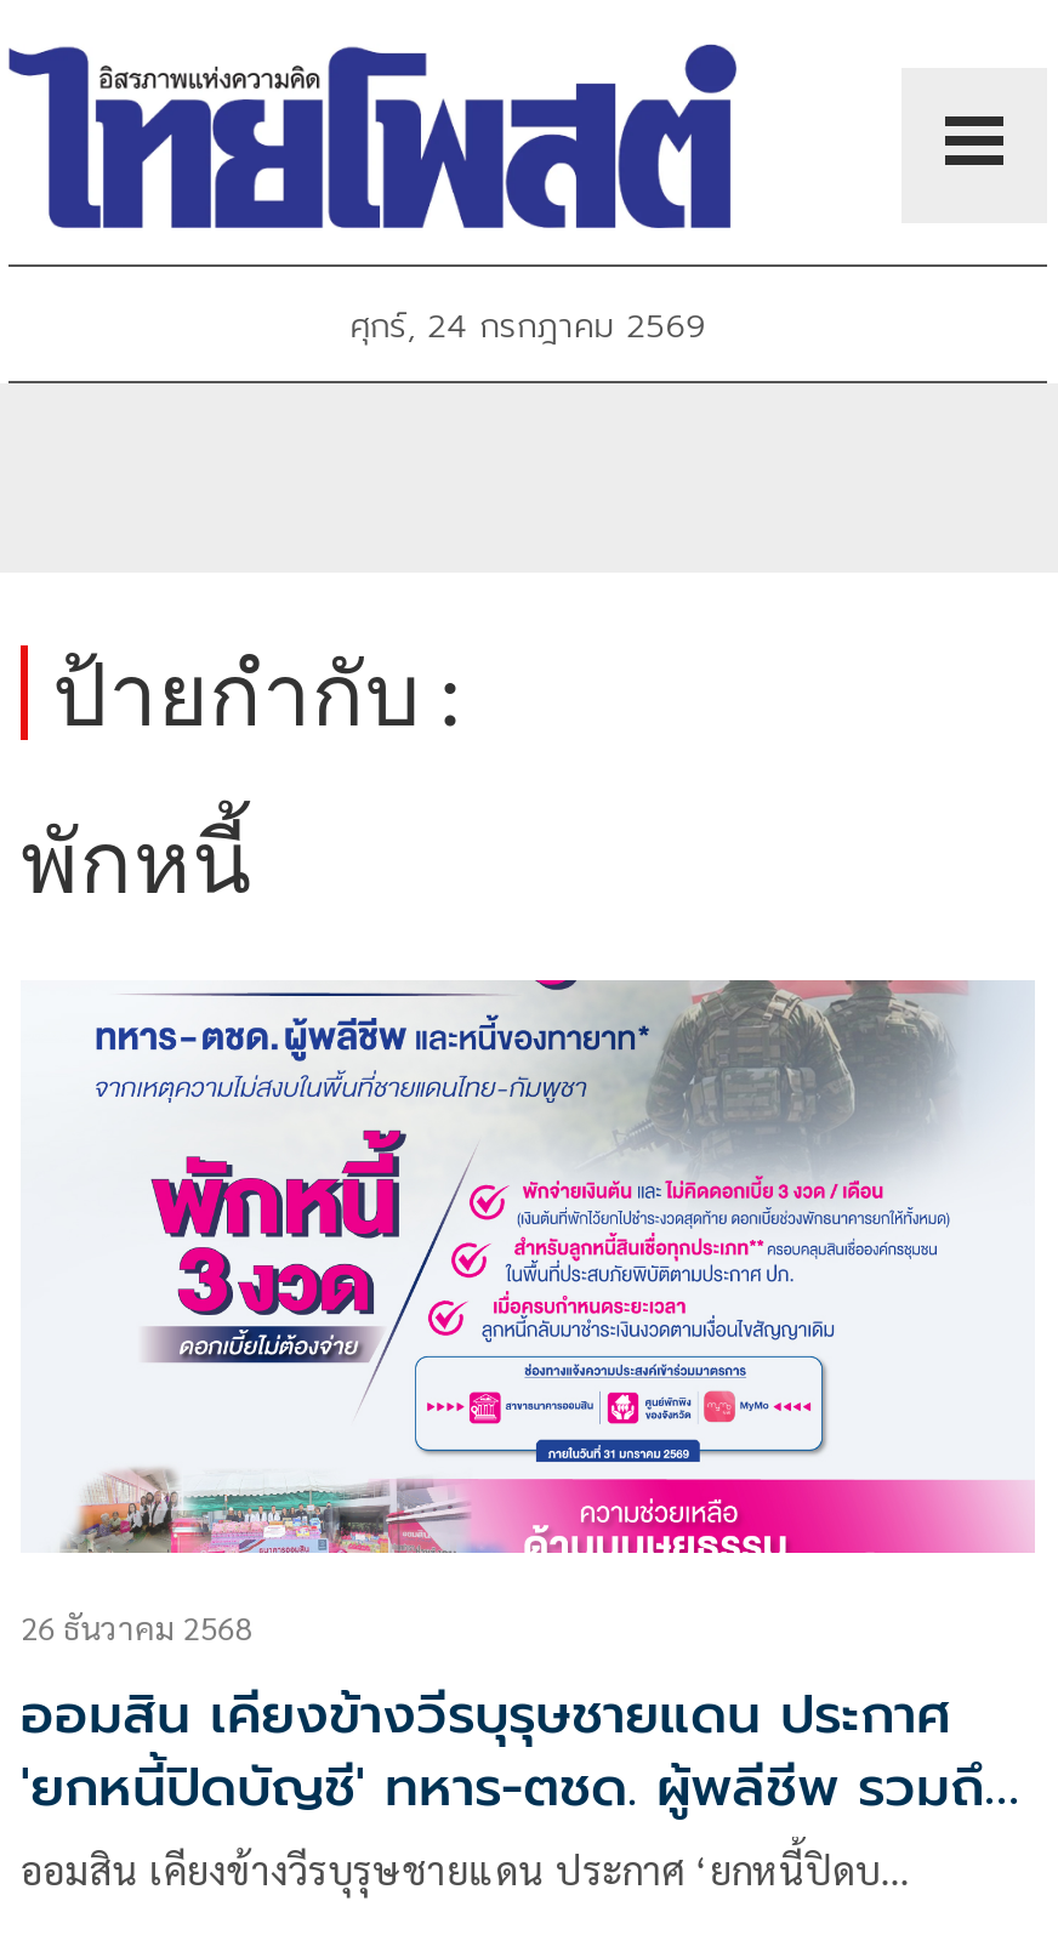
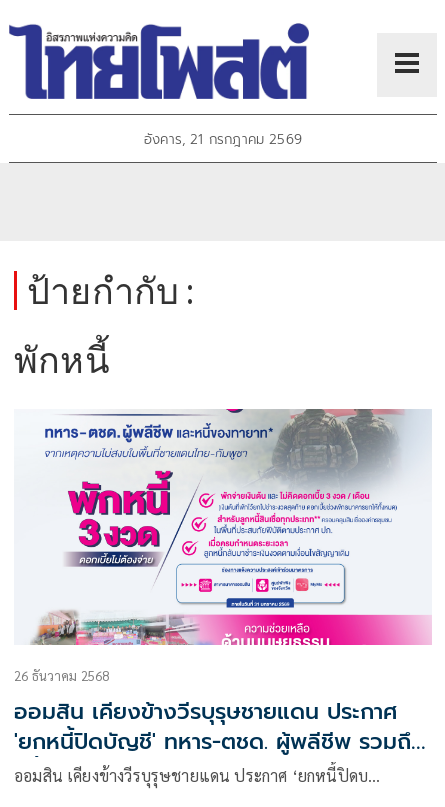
- ศุกร์, 24 กรกฎาคม 2569
+ อังคาร, 21 กรกฎาคม 2569
